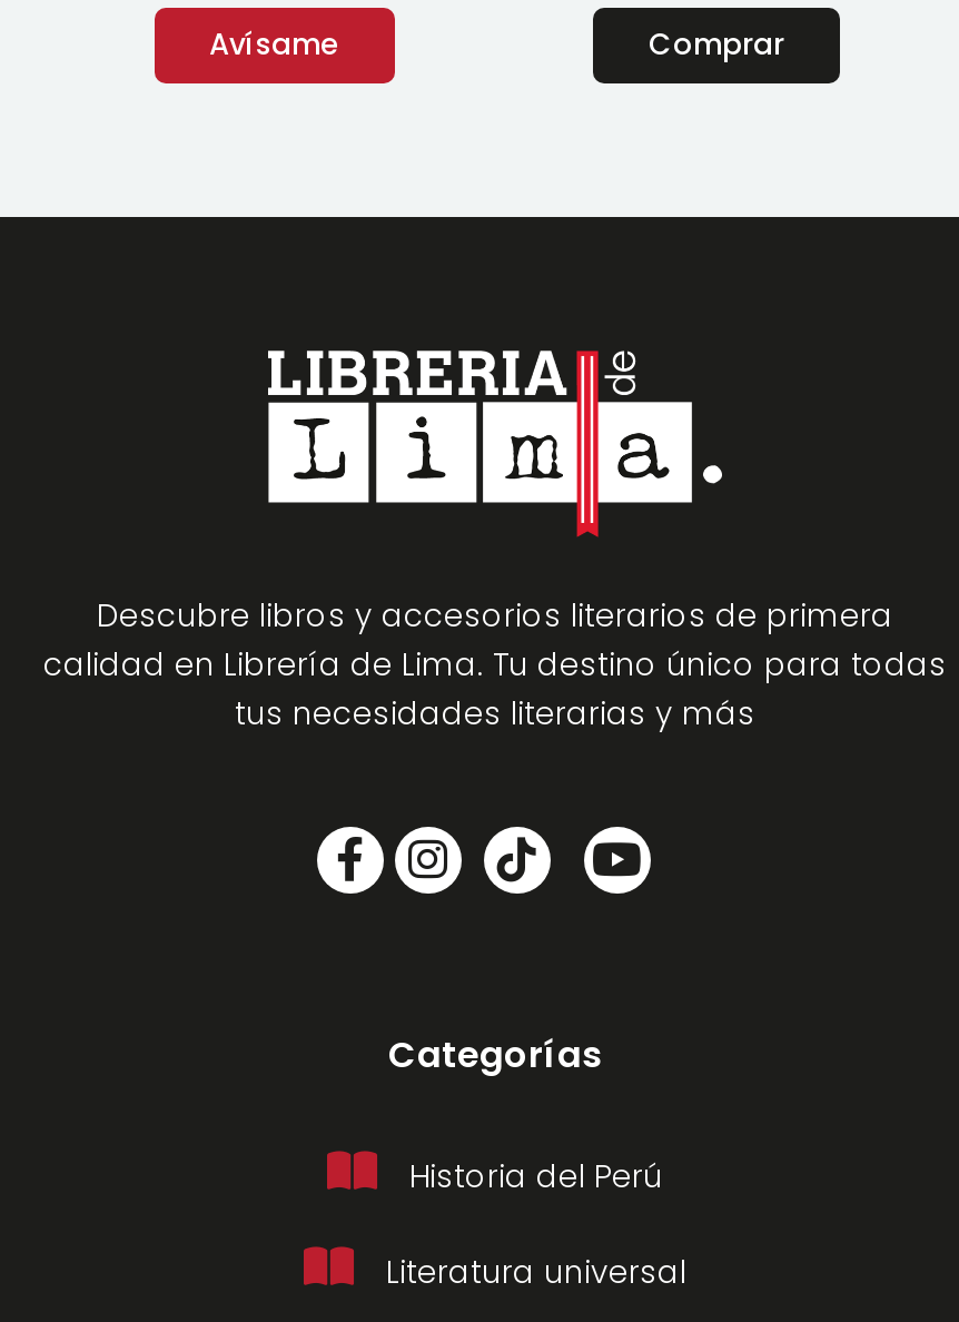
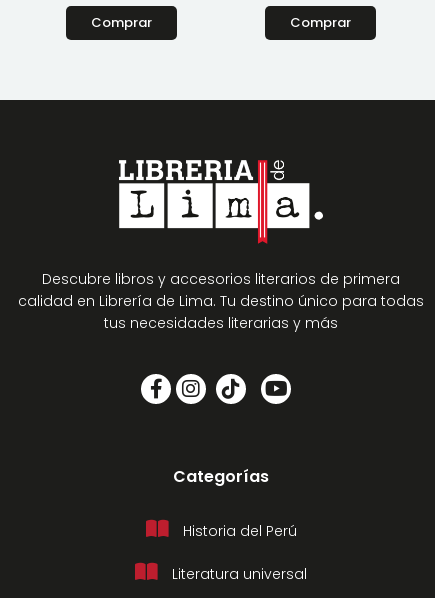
- Avísame
+ Comprar
